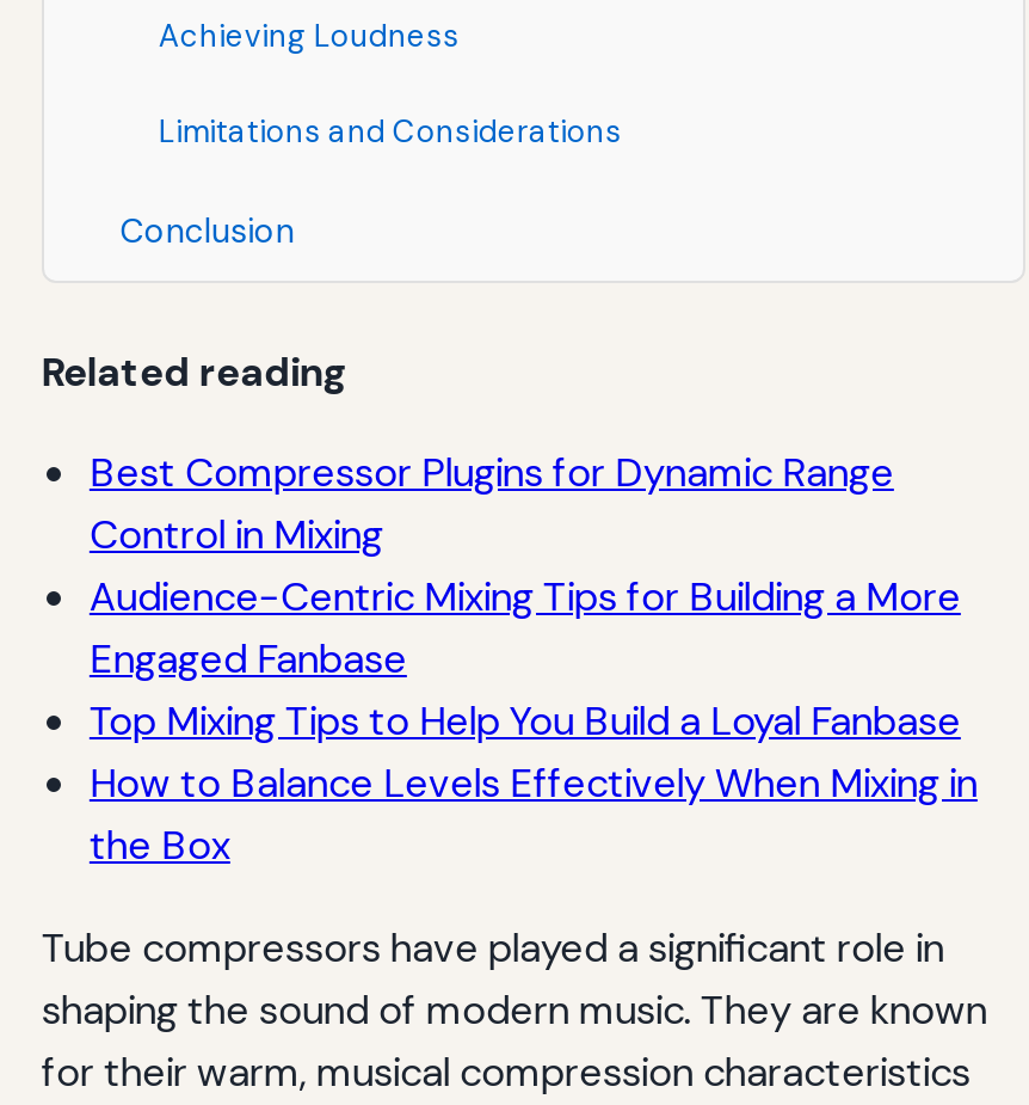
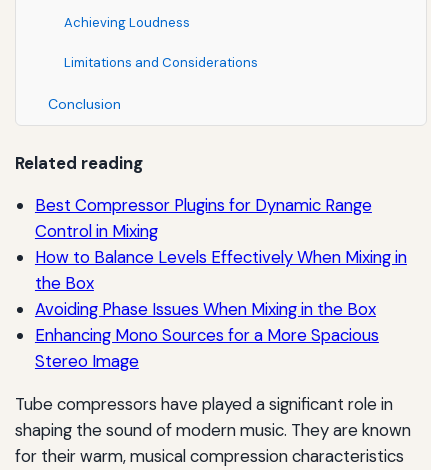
- Audience-Centric Mixing Tips for Building a More
- Engaged Fanbase
- Top Mixing Tips to Help You Build a Loyal Fanbase

moved up: How to Balance Levels Effectively When Mixing in | the Box

+ Avoiding Phase Issues When Mixing in the Box
+ Enhancing Mono Sources for a More Spacious
+ Stereo Image
